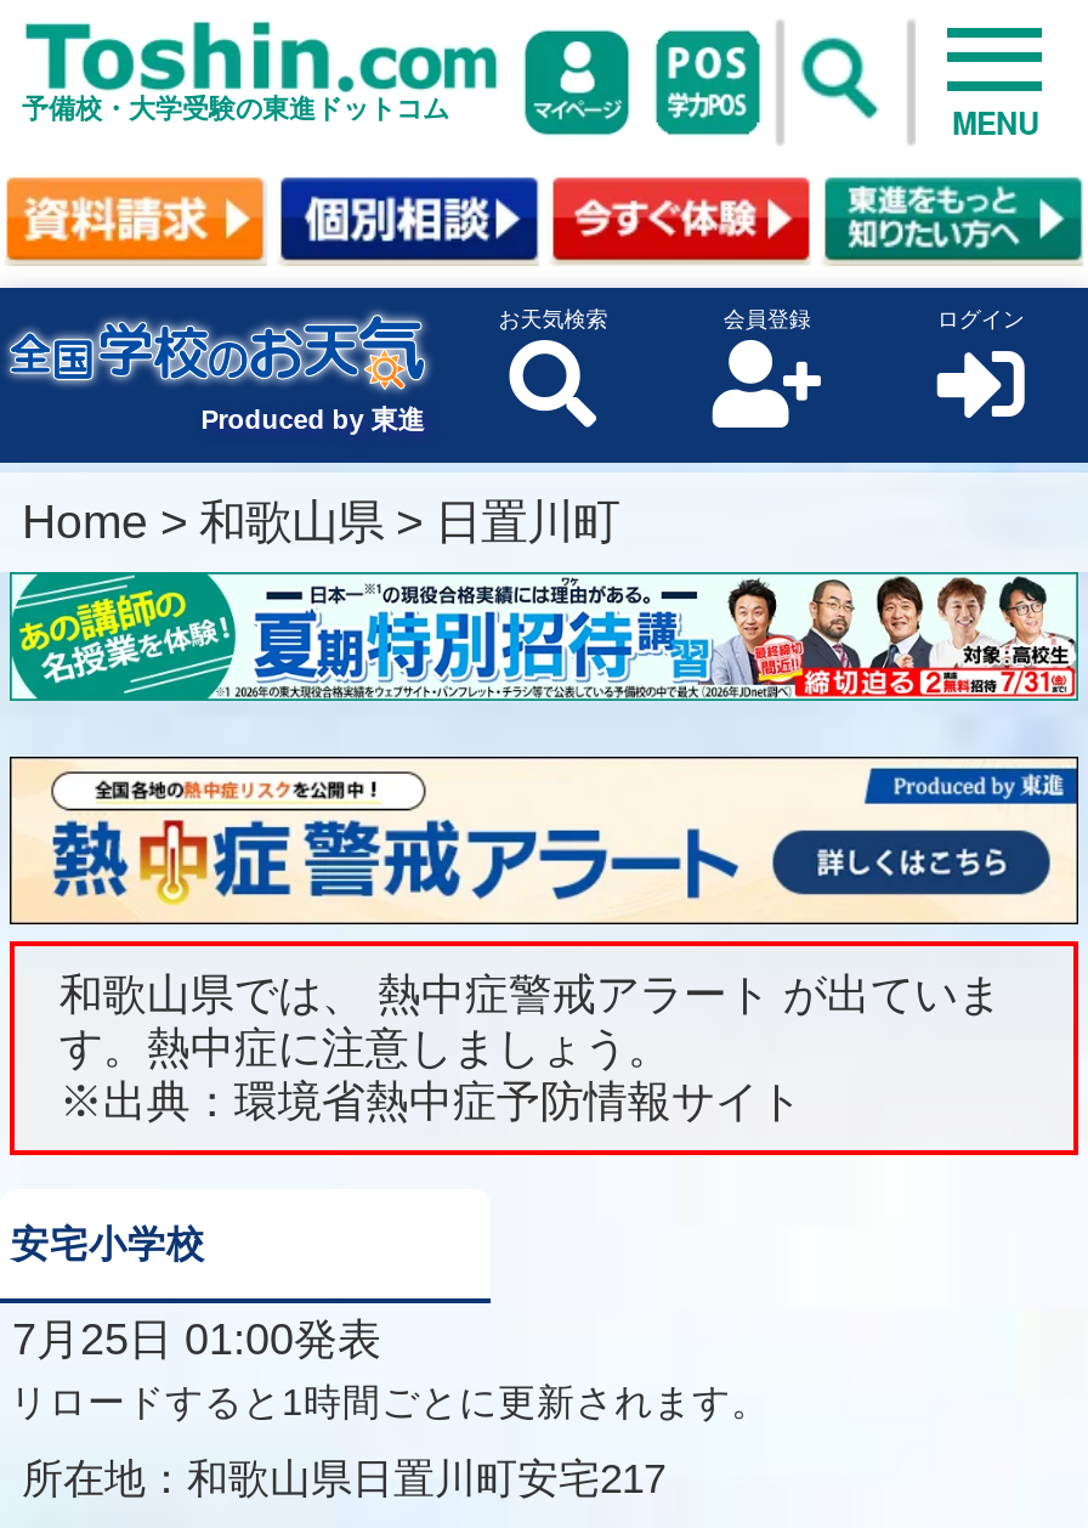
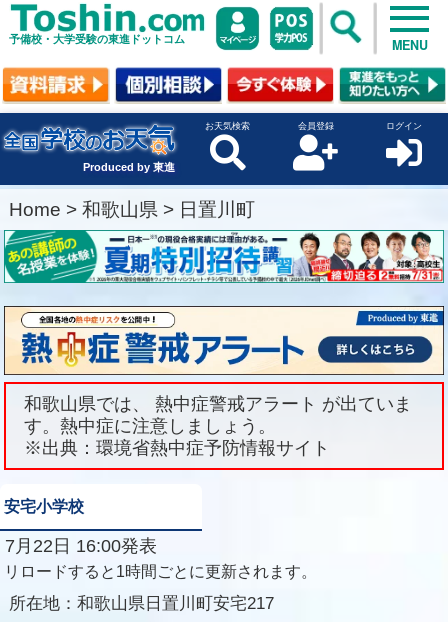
- 7月25日 01:00発表
+ 7月22日 16:00発表
